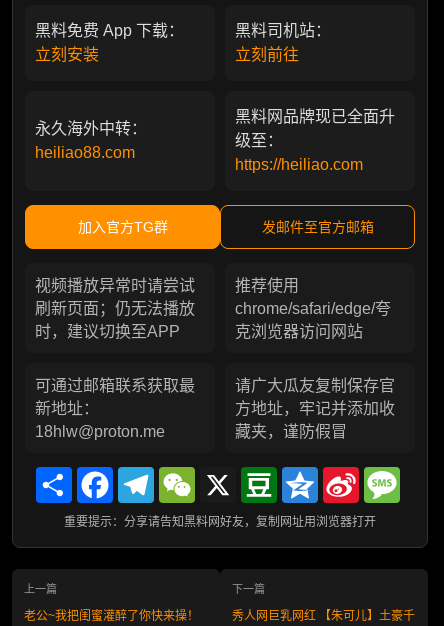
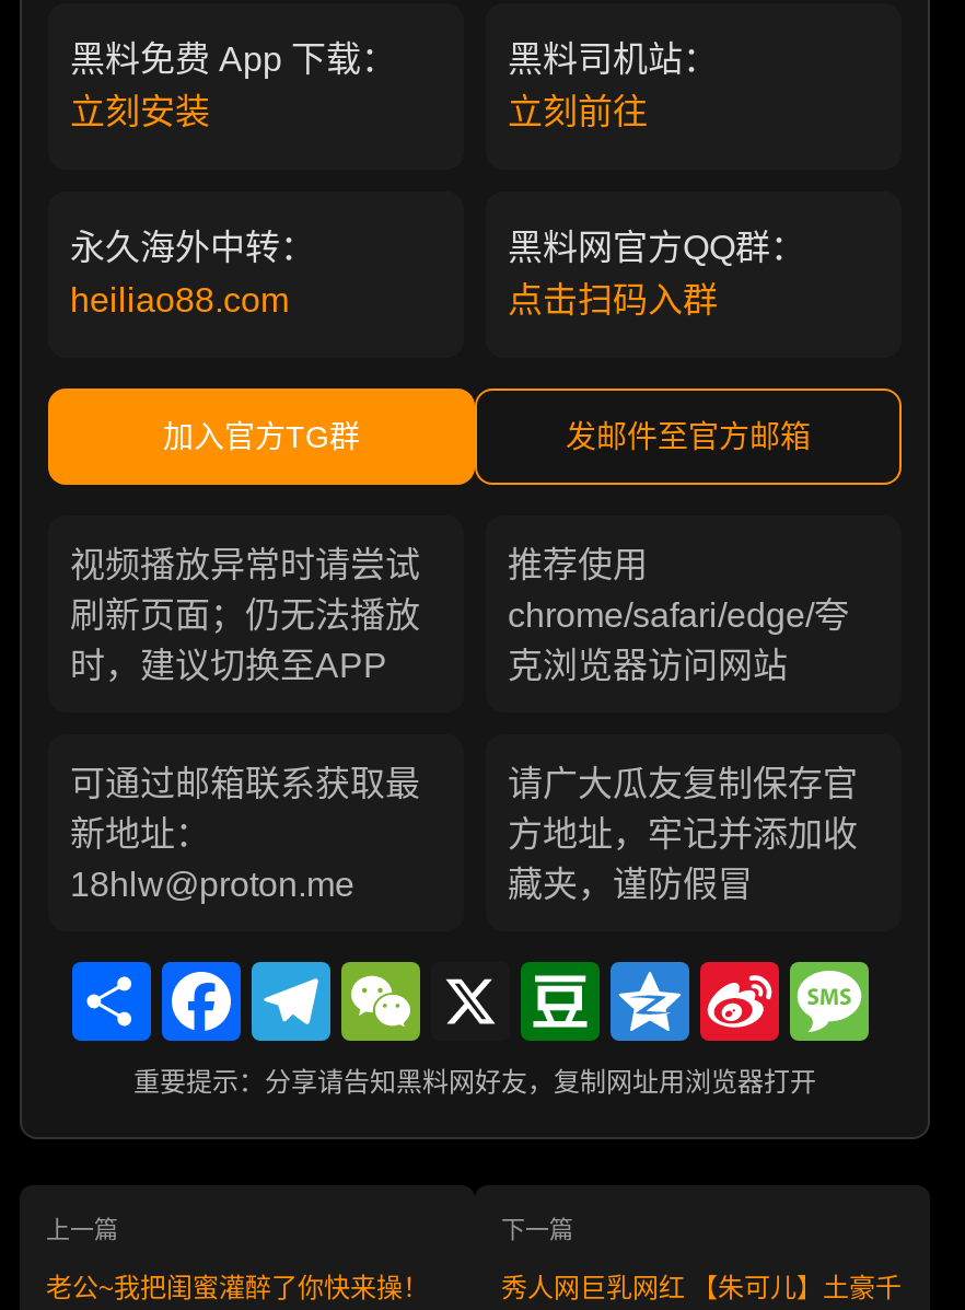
- 黑料网品牌现已全面升
- 级至：
- https://heiliao.com
+ 黑料网官方QQ群：
+ 点击扫码入群
